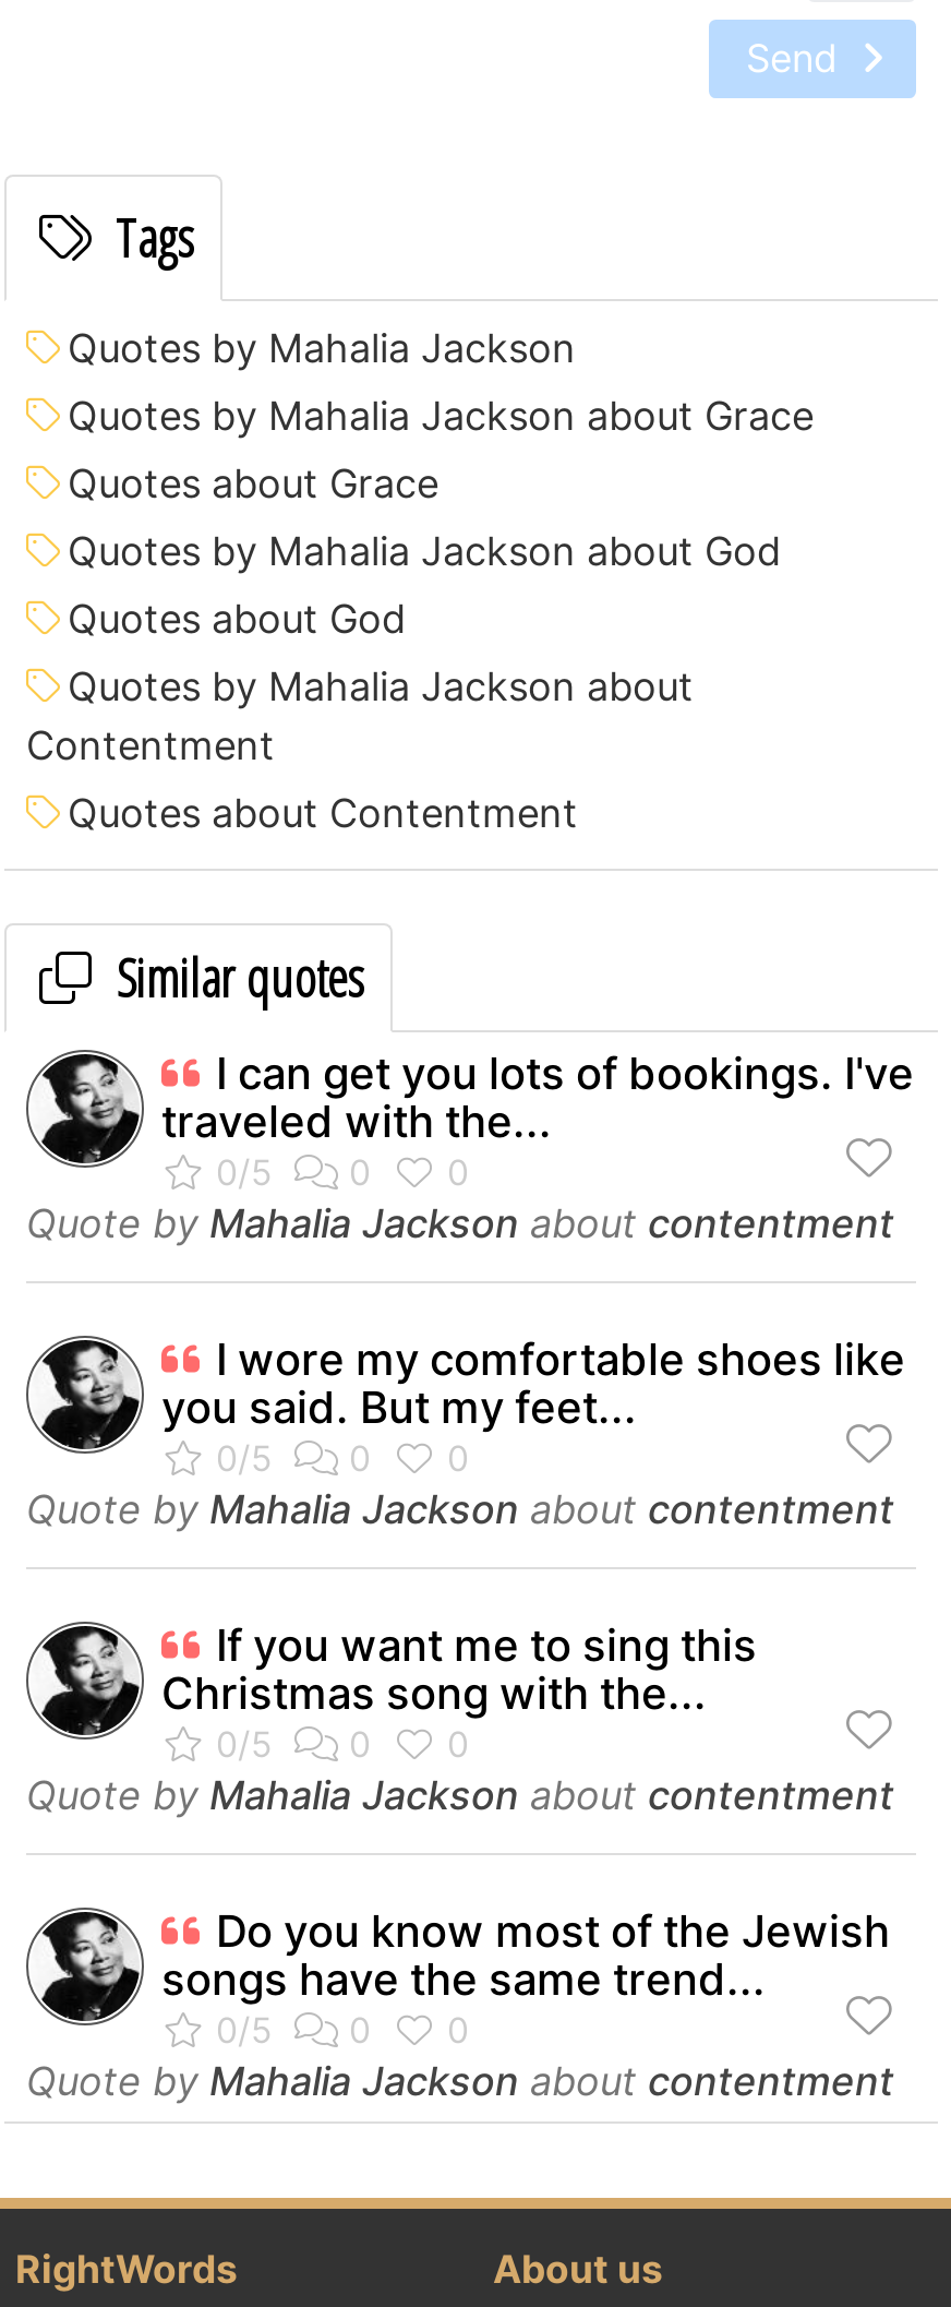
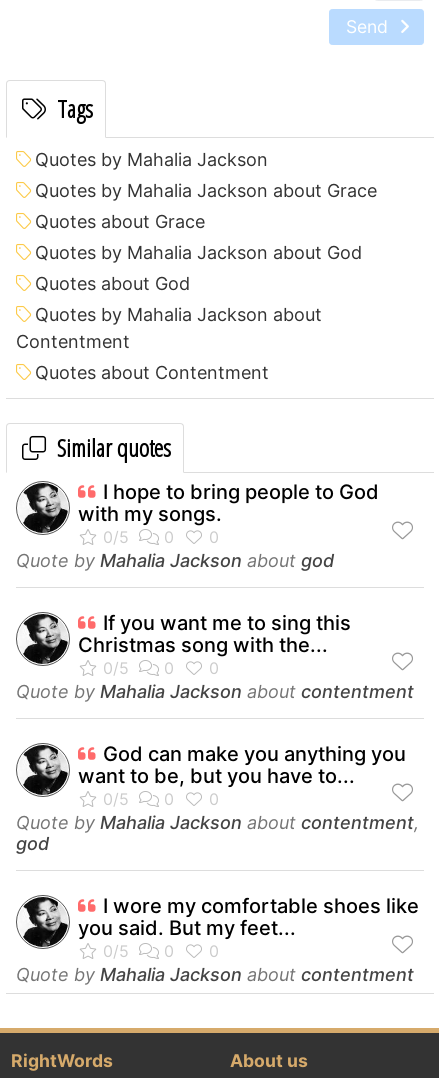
- I can get you lots of bookings. I've
- traveled with the...
- Quote by Mahalia Jackson about contentment
- Quote by Mahalia Jackson about contentment
+ I hope to bring people to God
+ with my songs.
+ Quote by Mahalia Jackson about god

moved down: I wore my comfortable shoes like | you said. But my feet...

moved up: If you want me to sing this | Christmas song with the... | Quote by Mahalia Jackson about contentment

- Do you know most of the Jewish
- songs have the same trend...
+ God can make you anything you
+ want to be, but you have to...
+ Quote by Mahalia Jackson about contentment,
+ god
